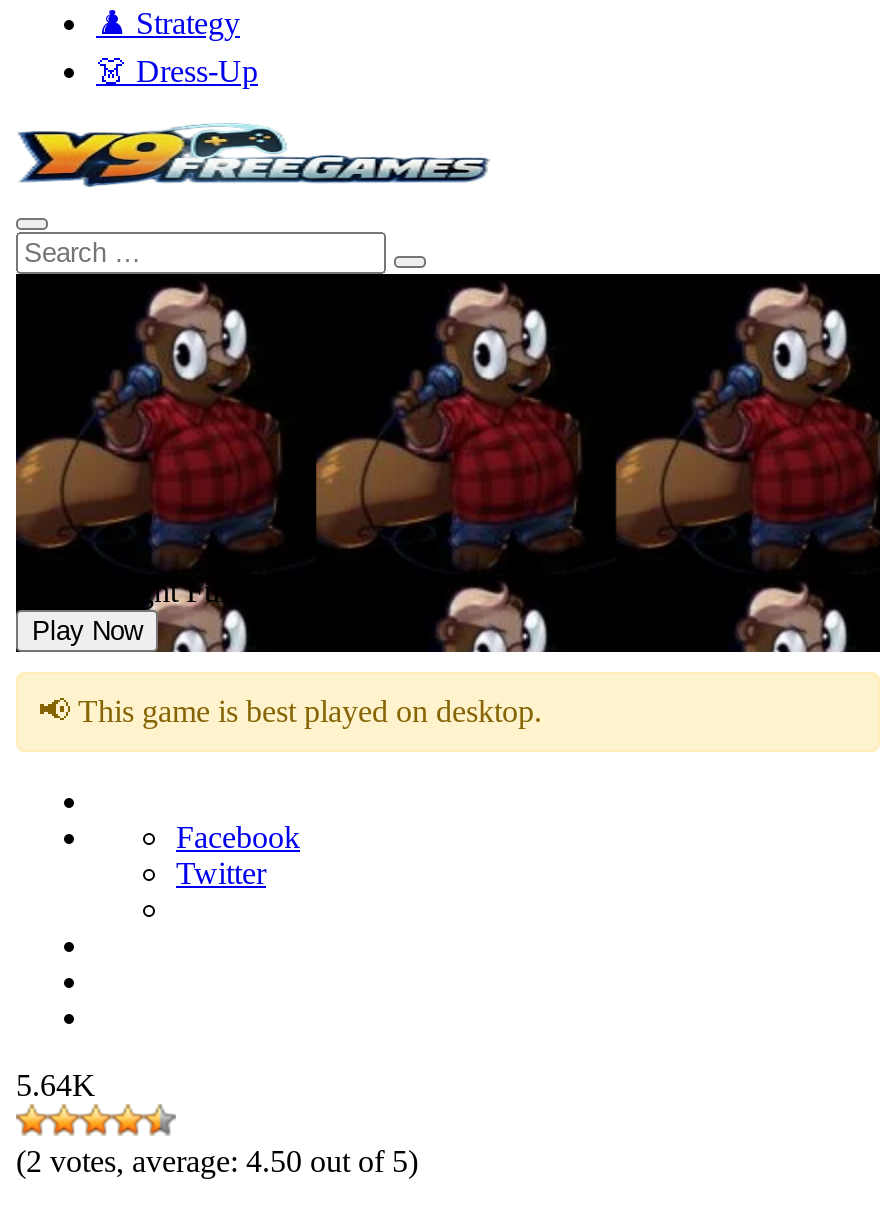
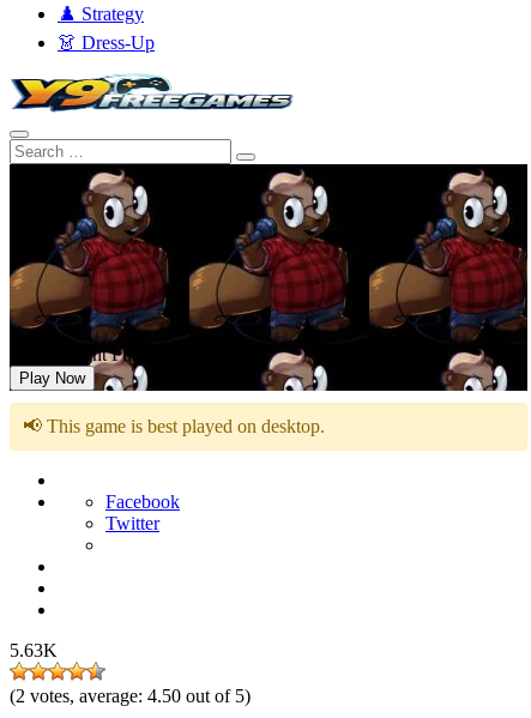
- 5.64K
+ 5.63K
